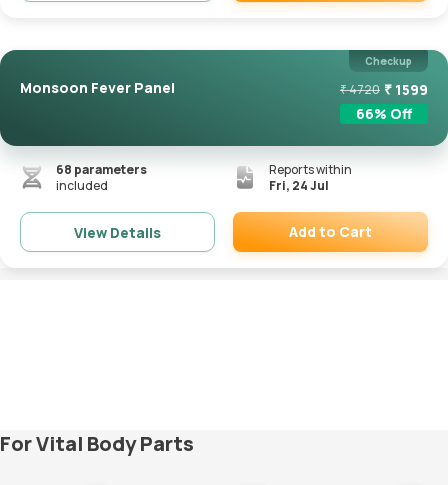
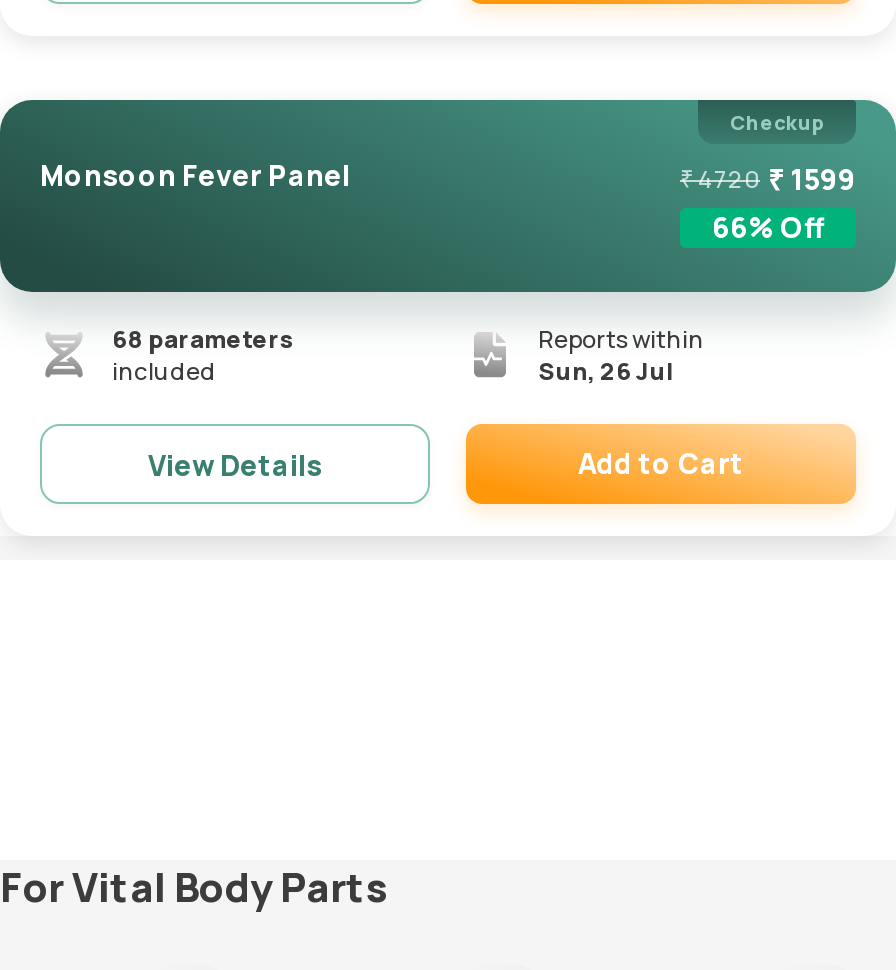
- Fri, 24 Jul
+ Sun, 26 Jul
